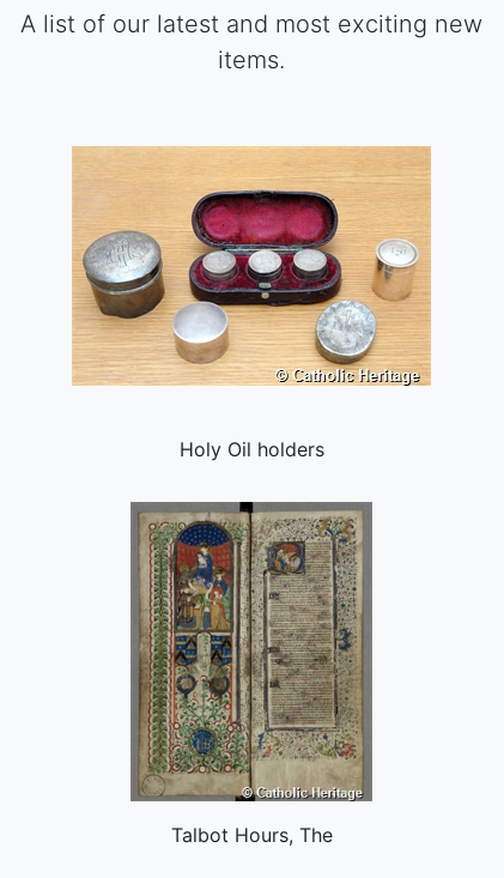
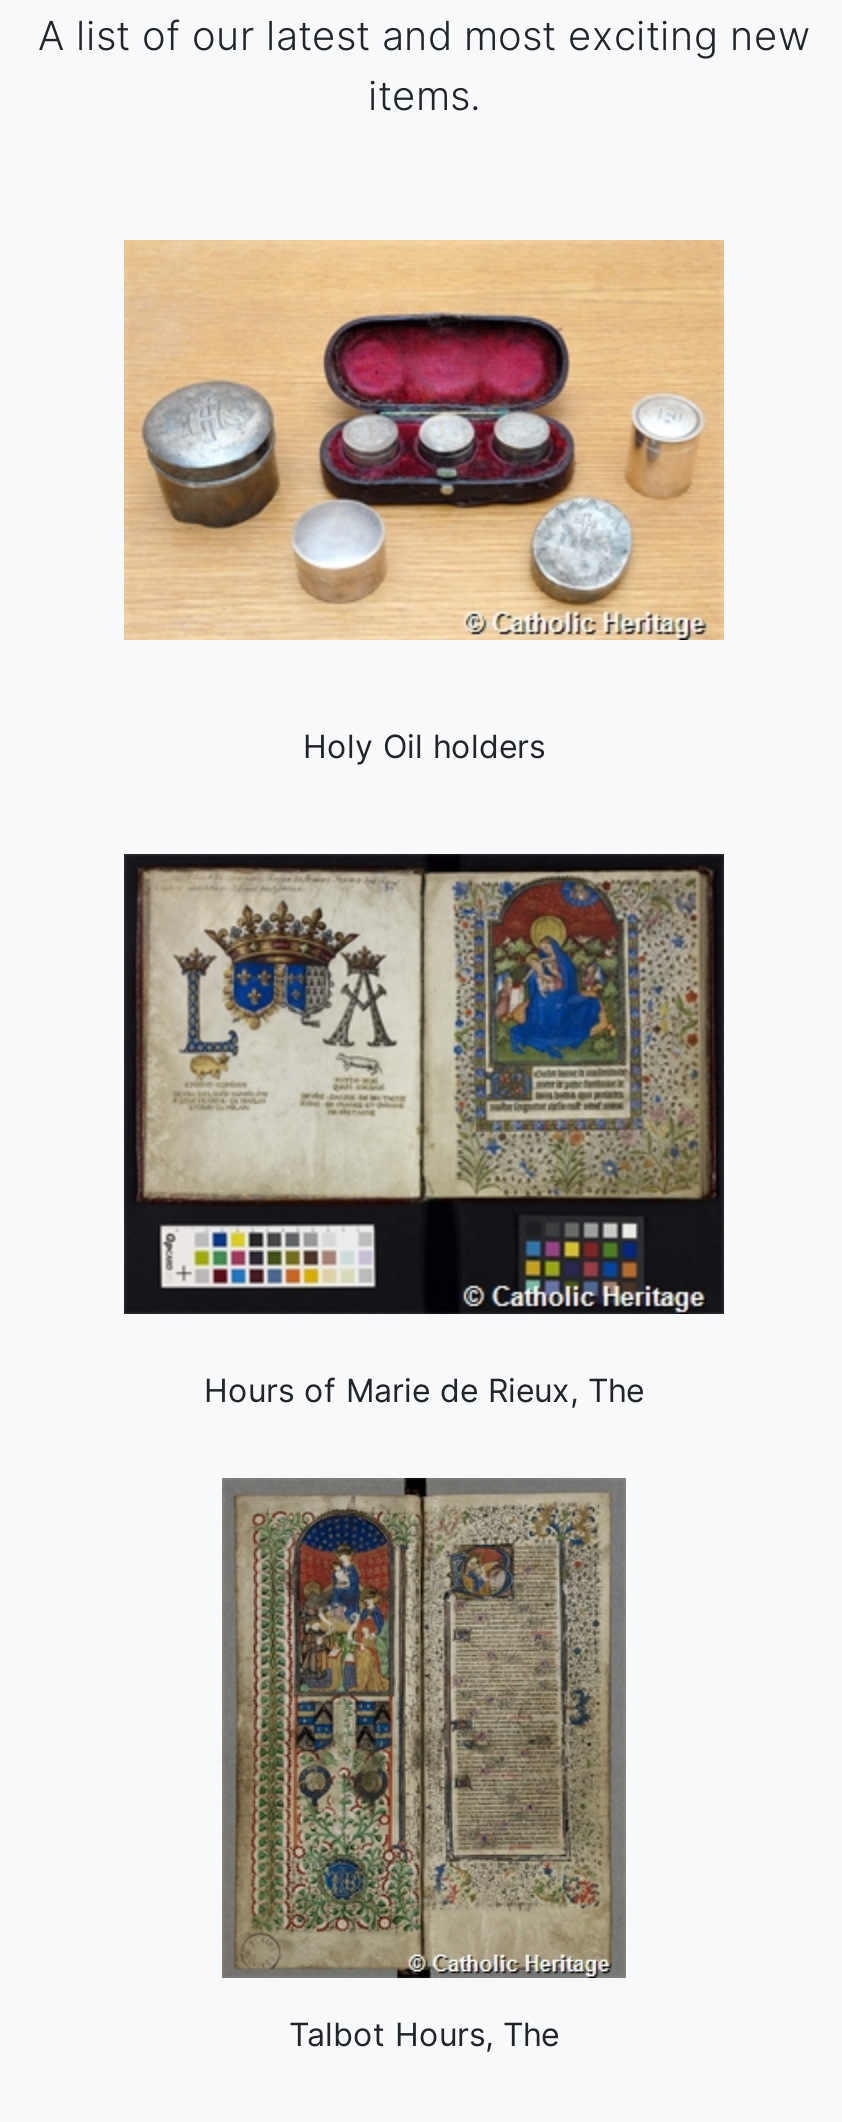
+ [image]
+ Hours of Marie de Rieux, The
